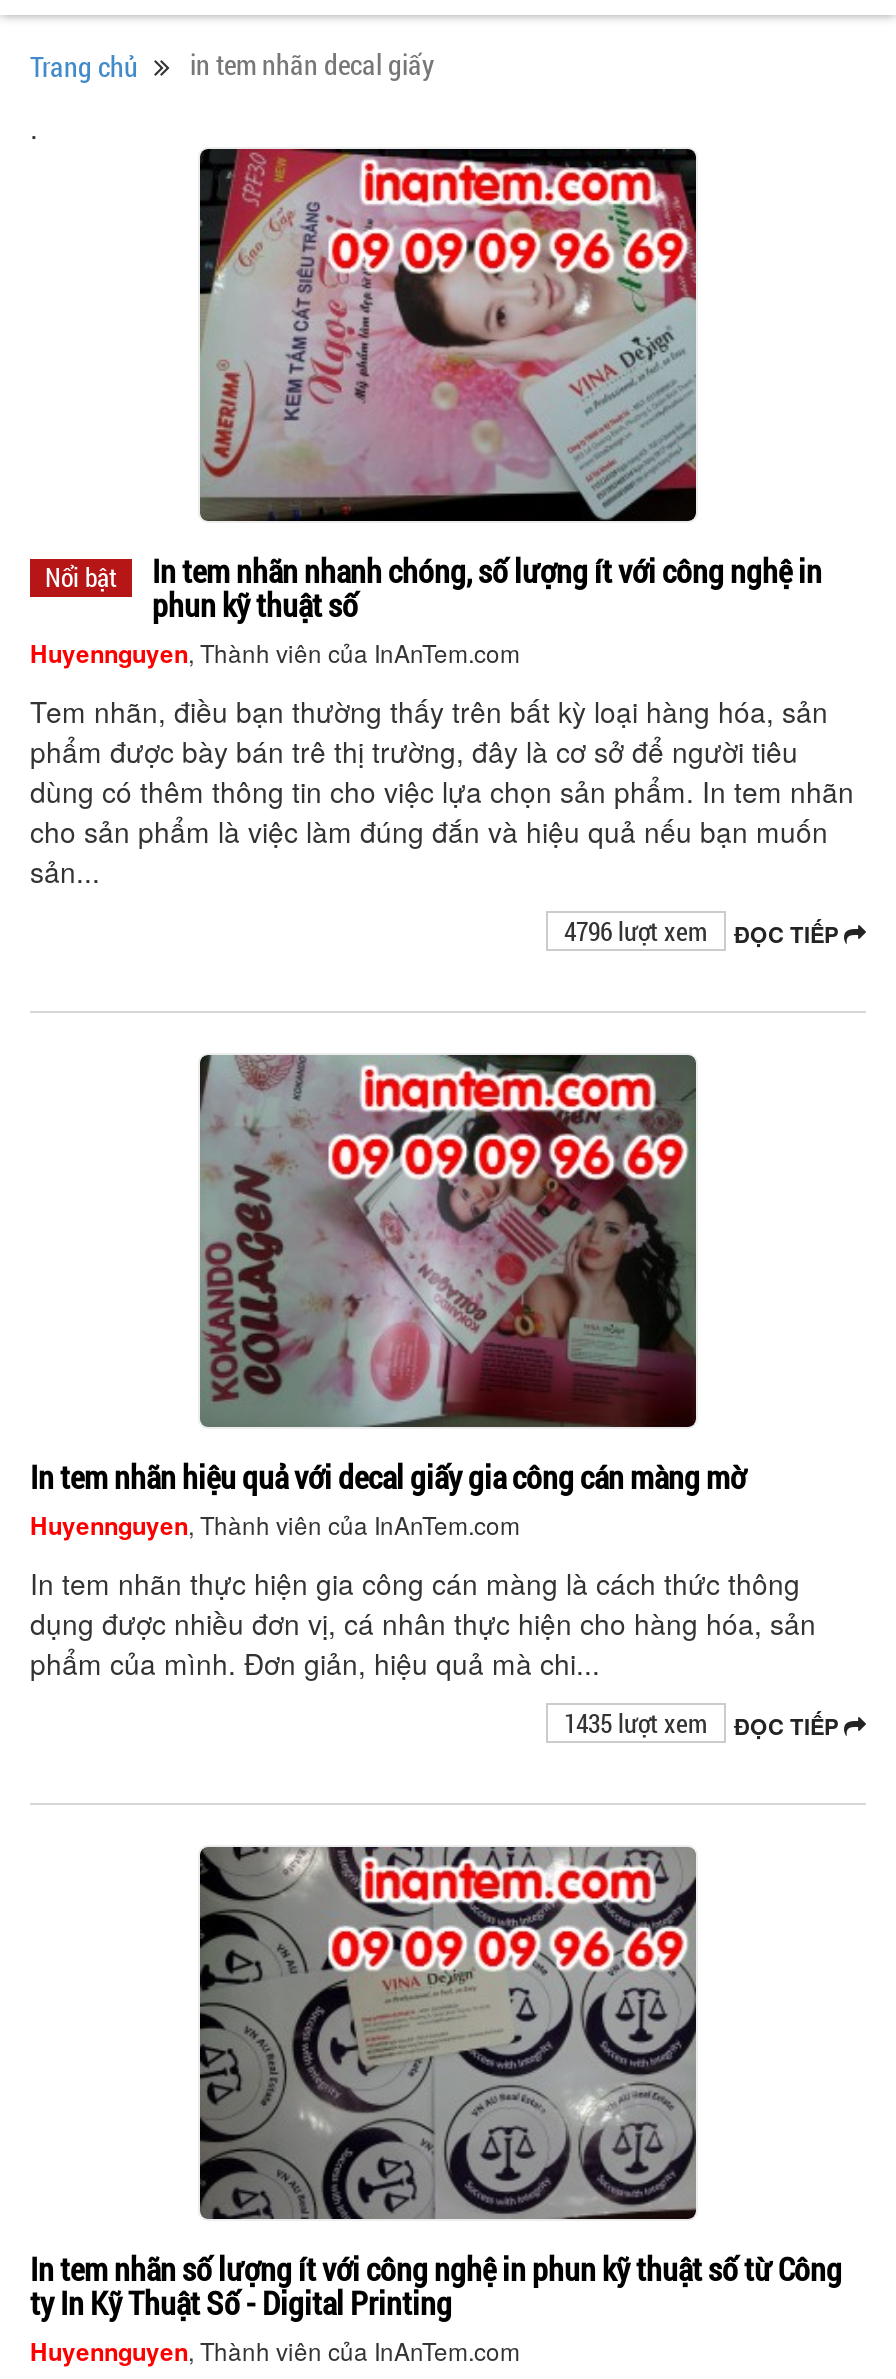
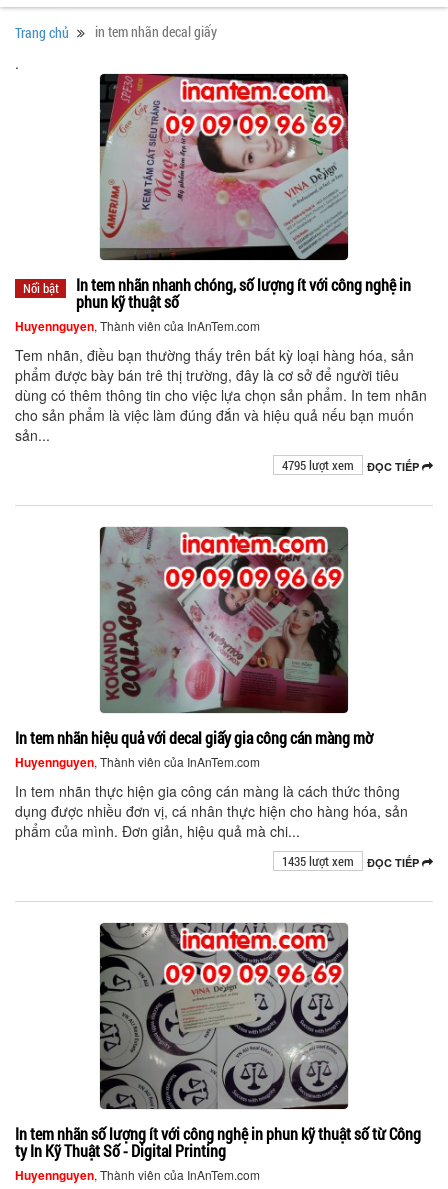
- 4796 lượt xem ĐỌC TIẾP
+ 4795 lượt xem ĐỌC TIẾP
